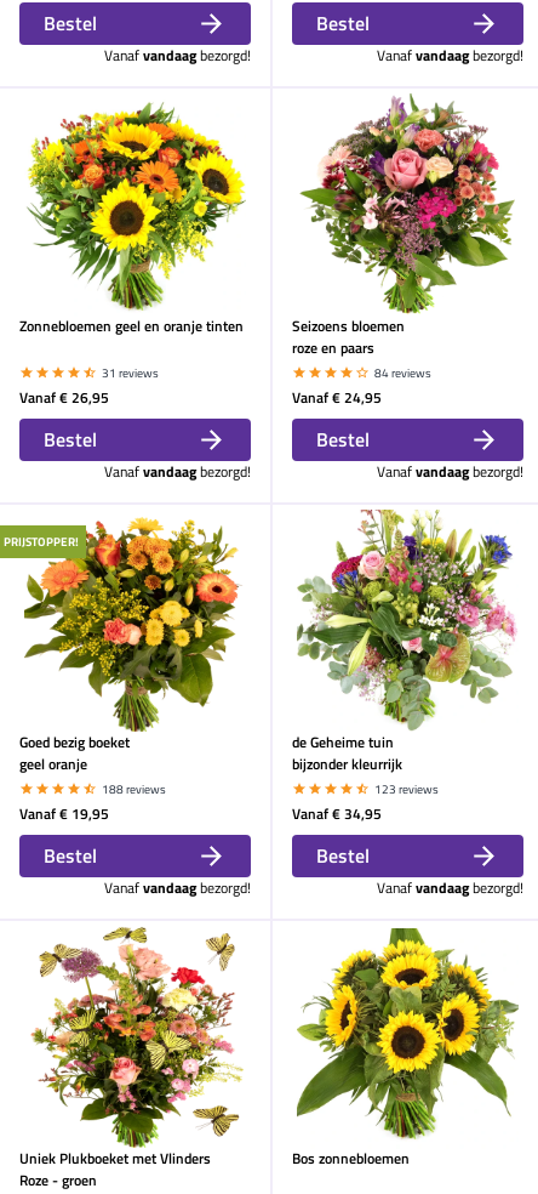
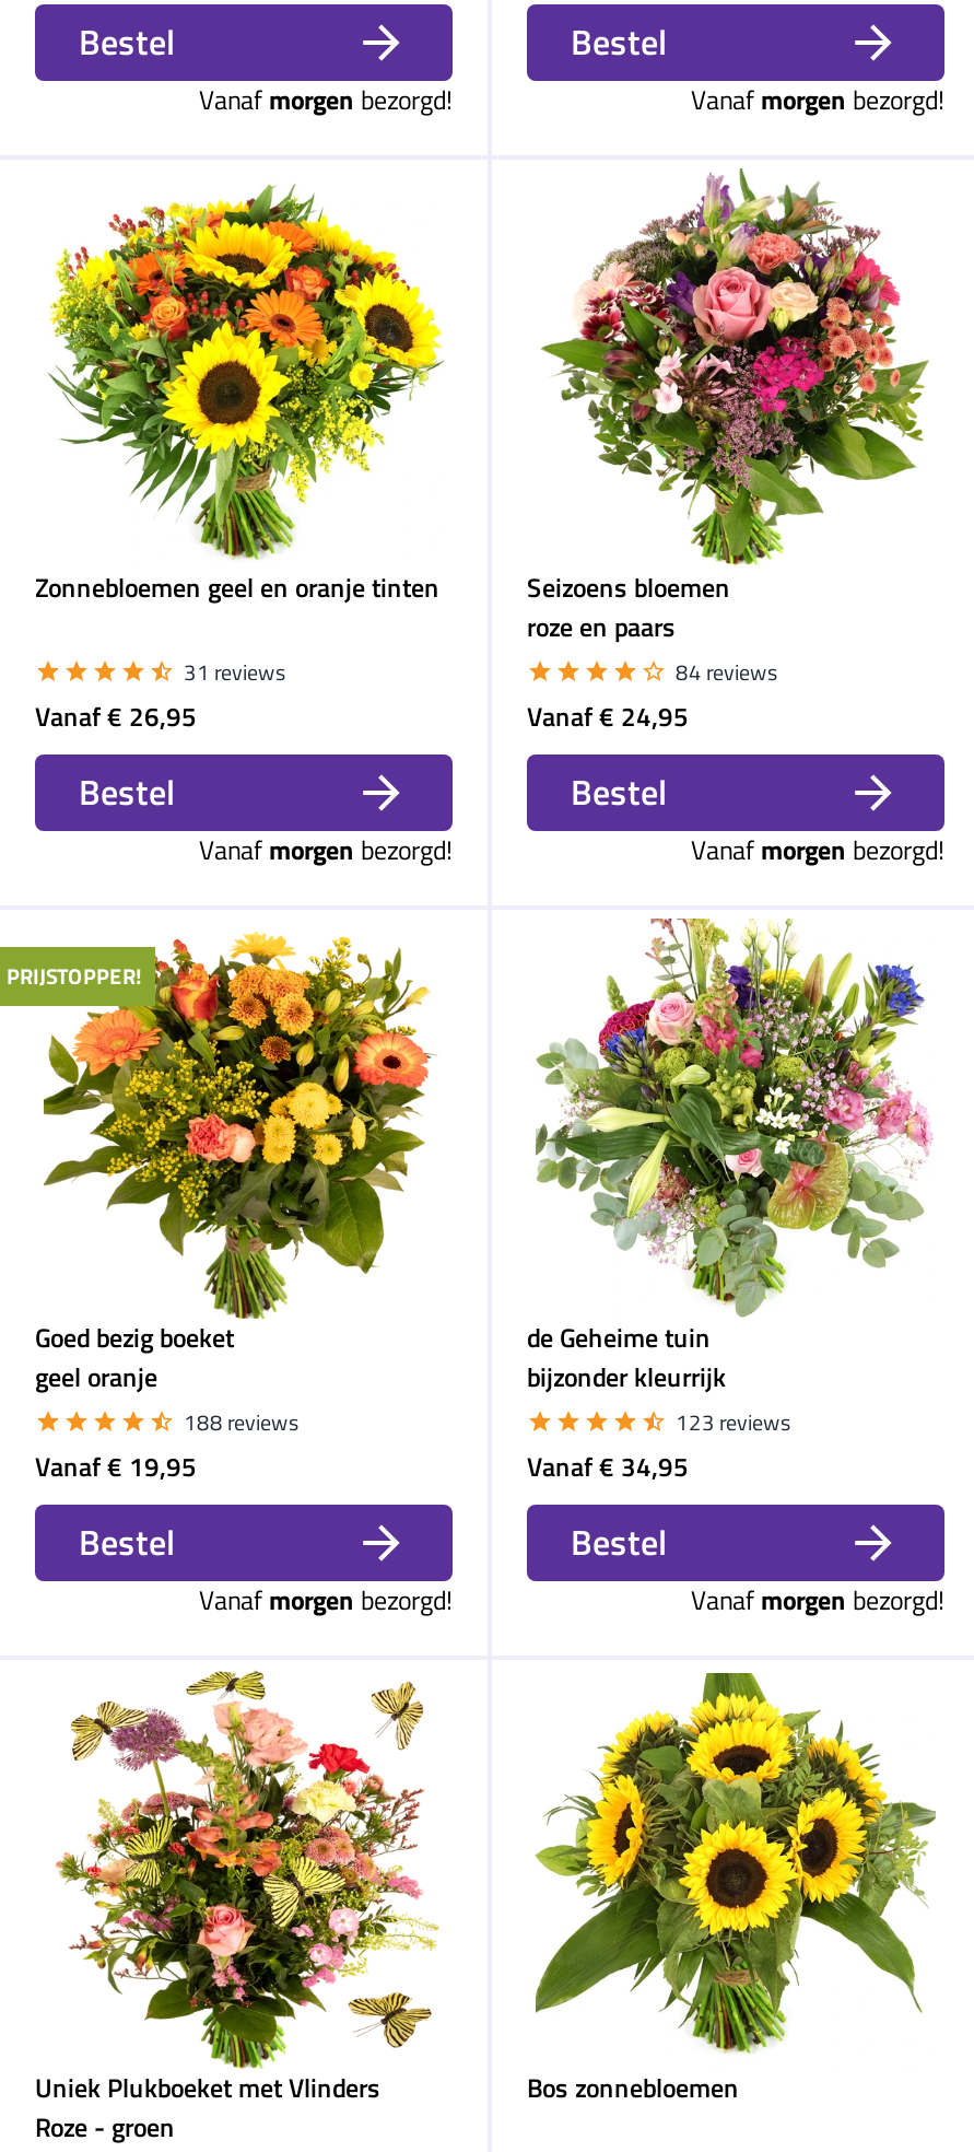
- Vanafvandaagbezorgd!
+ Vanafmorgenbezorgd!

- Vanafvandaagbezorgd!
+ Vanafmorgenbezorgd!

- Vanafvandaagbezorgd!
+ Vanafmorgenbezorgd!

- Vanafvandaagbezorgd!
+ Vanafmorgenbezorgd!

- Vanafvandaagbezorgd!
+ Vanafmorgenbezorgd!

- Vanafvandaagbezorgd!
+ Vanafmorgenbezorgd!
